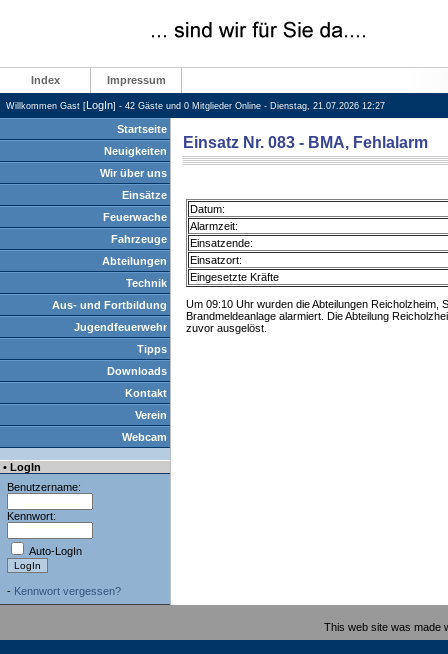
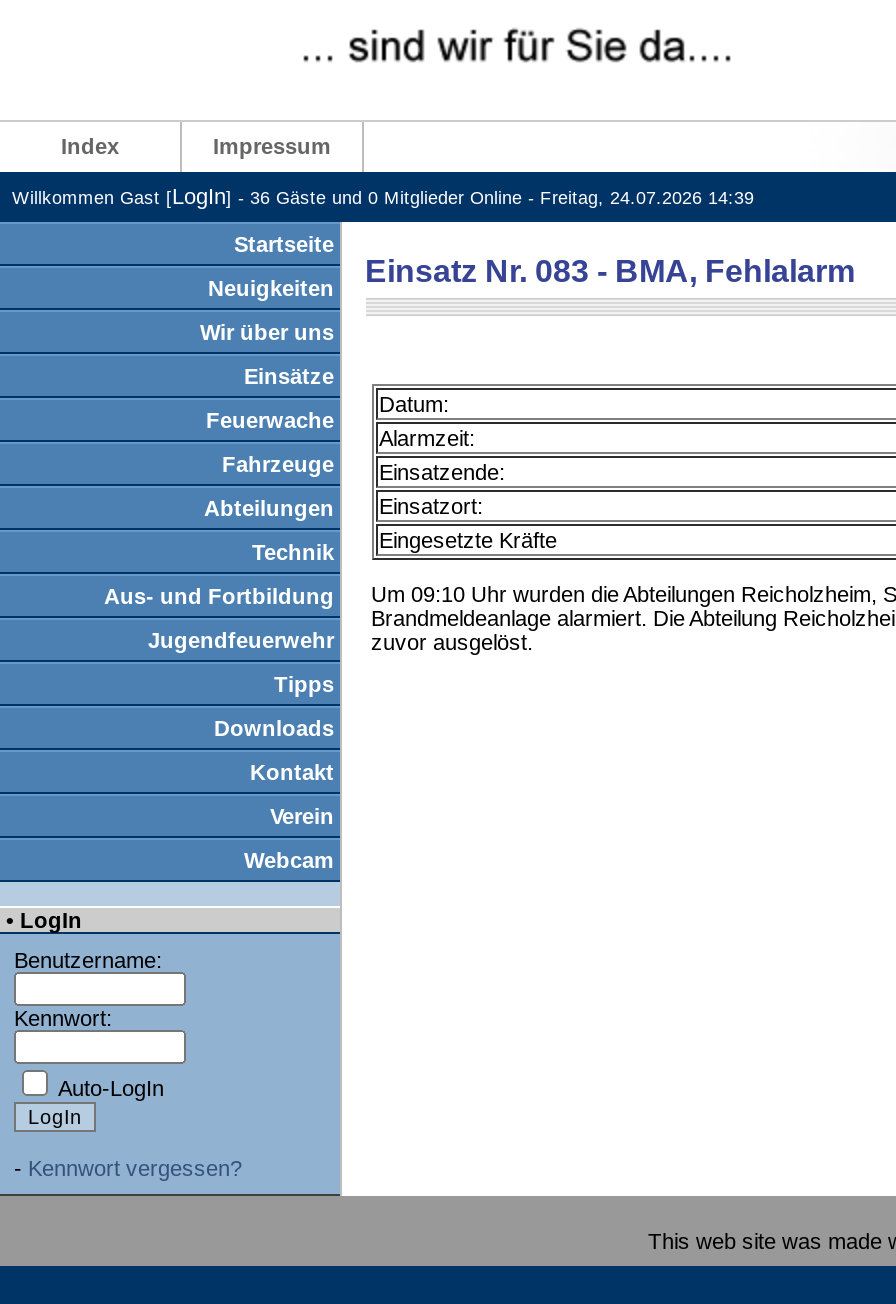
- Willkommen Gast [LogIn] - 42 Gäste und 0 Mitglieder Online - Dienstag, 21.07.2026 12:27
+ Willkommen Gast [LogIn] - 36 Gäste und 0 Mitglieder Online - Freitag, 24.07.2026 14:39
